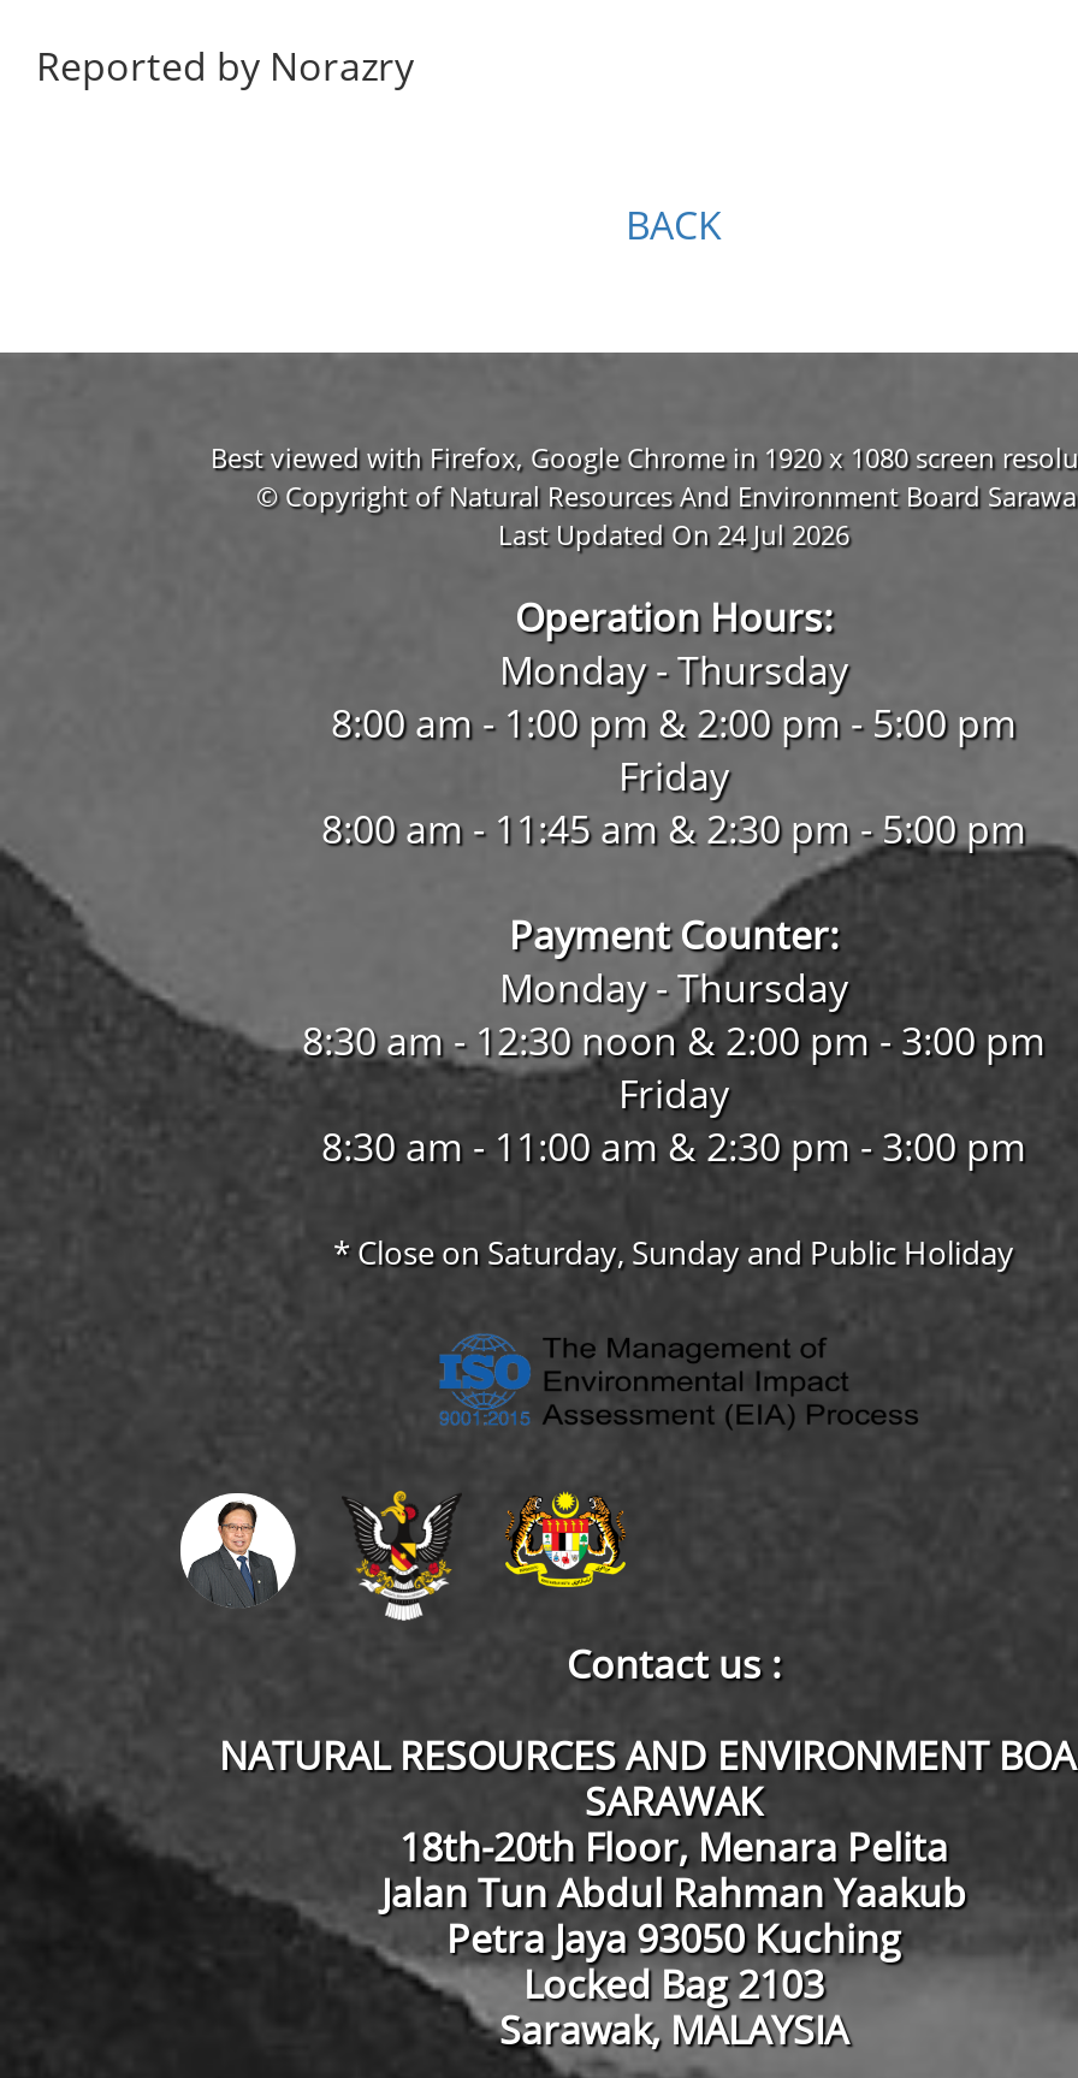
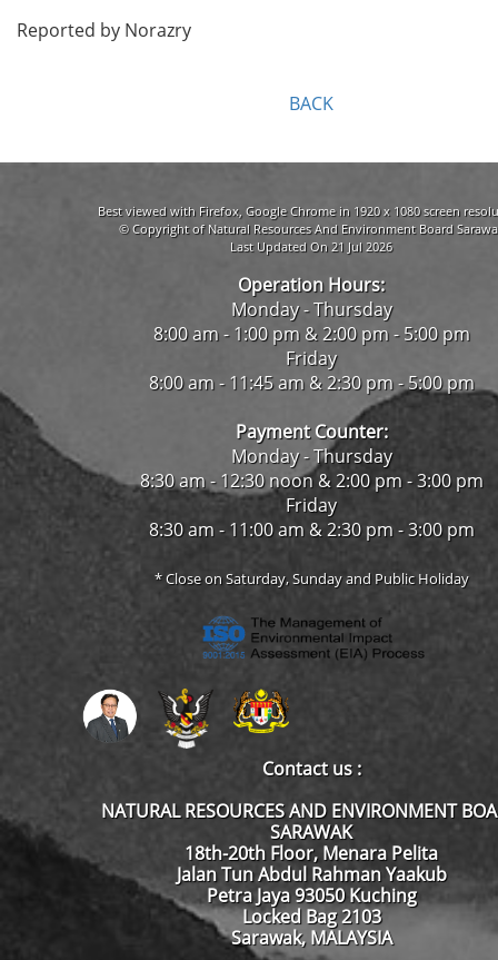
- Last Updated On 24 Jul 2026
+ Last Updated On 21 Jul 2026
